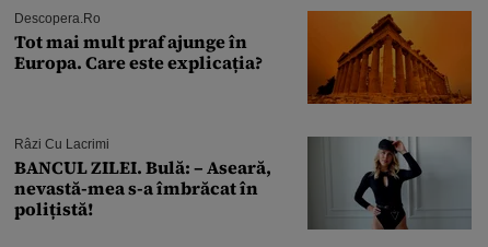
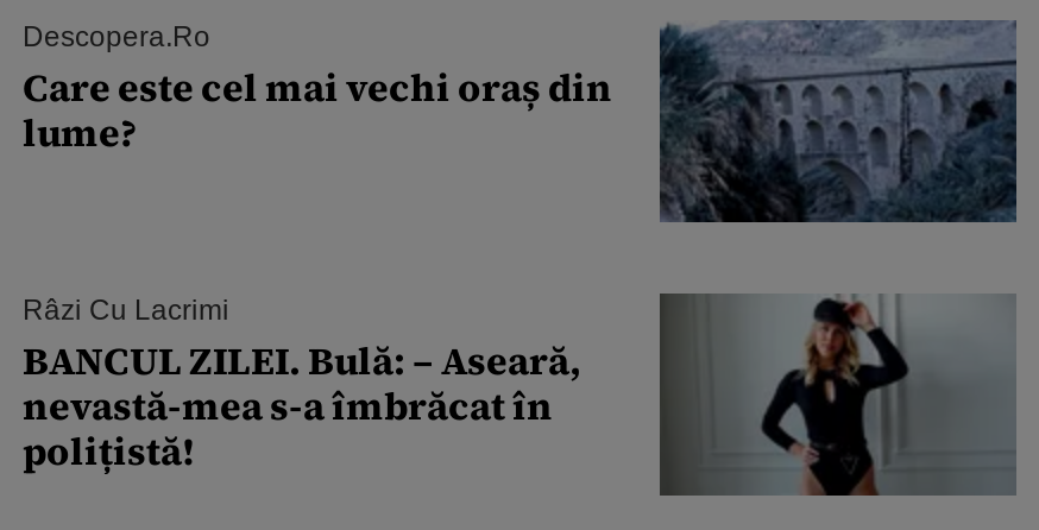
- [image]
- Tot mai mult praf ajunge în
- Europa. Care este explicația?
+ [image]
+ Care este cel mai vechi oraș din
+ lume?
